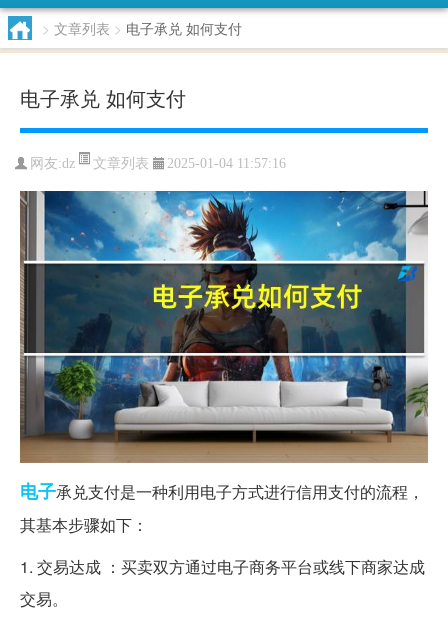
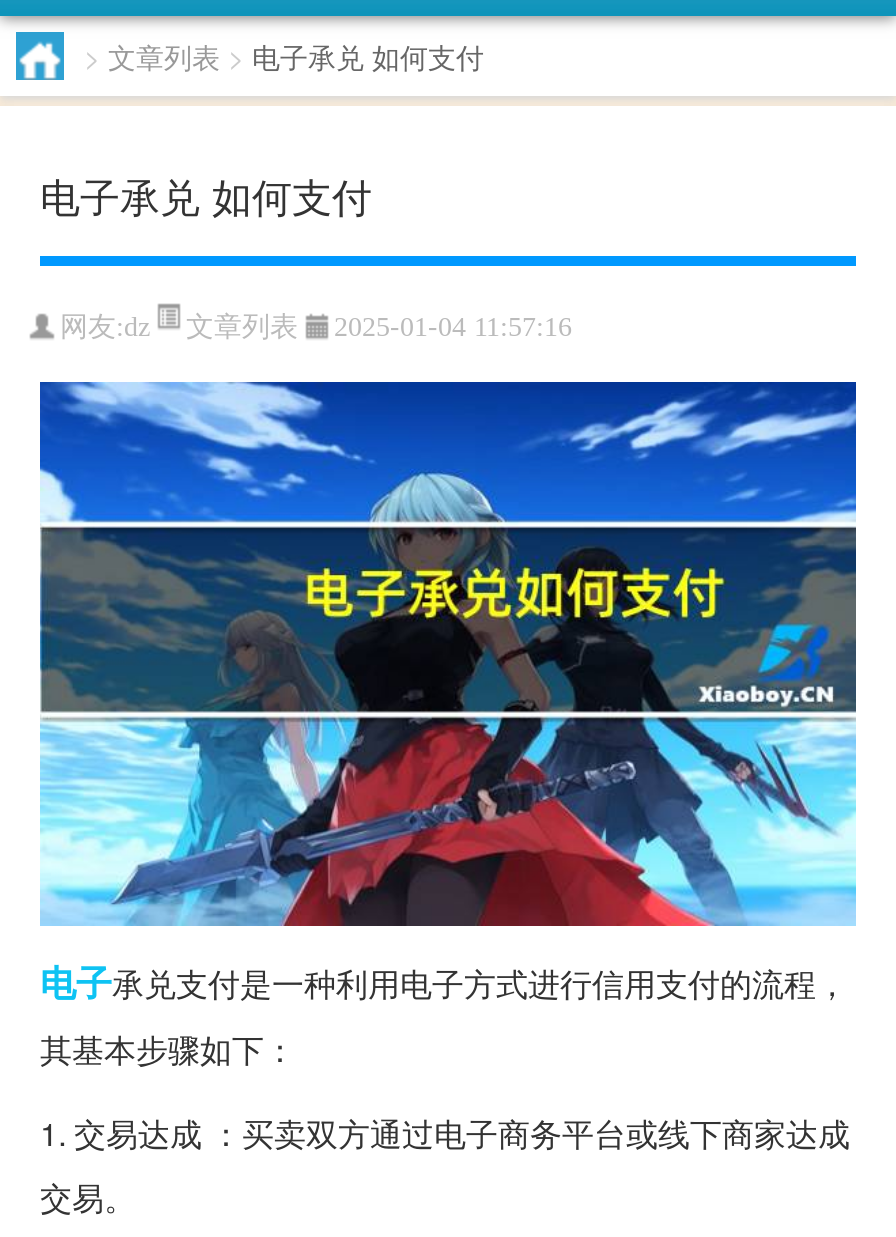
- [image]
+ [image]
